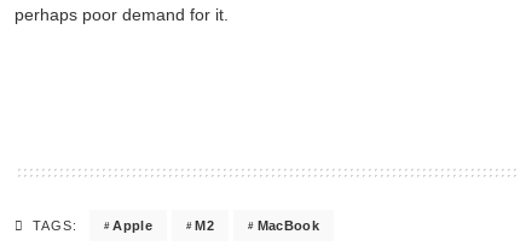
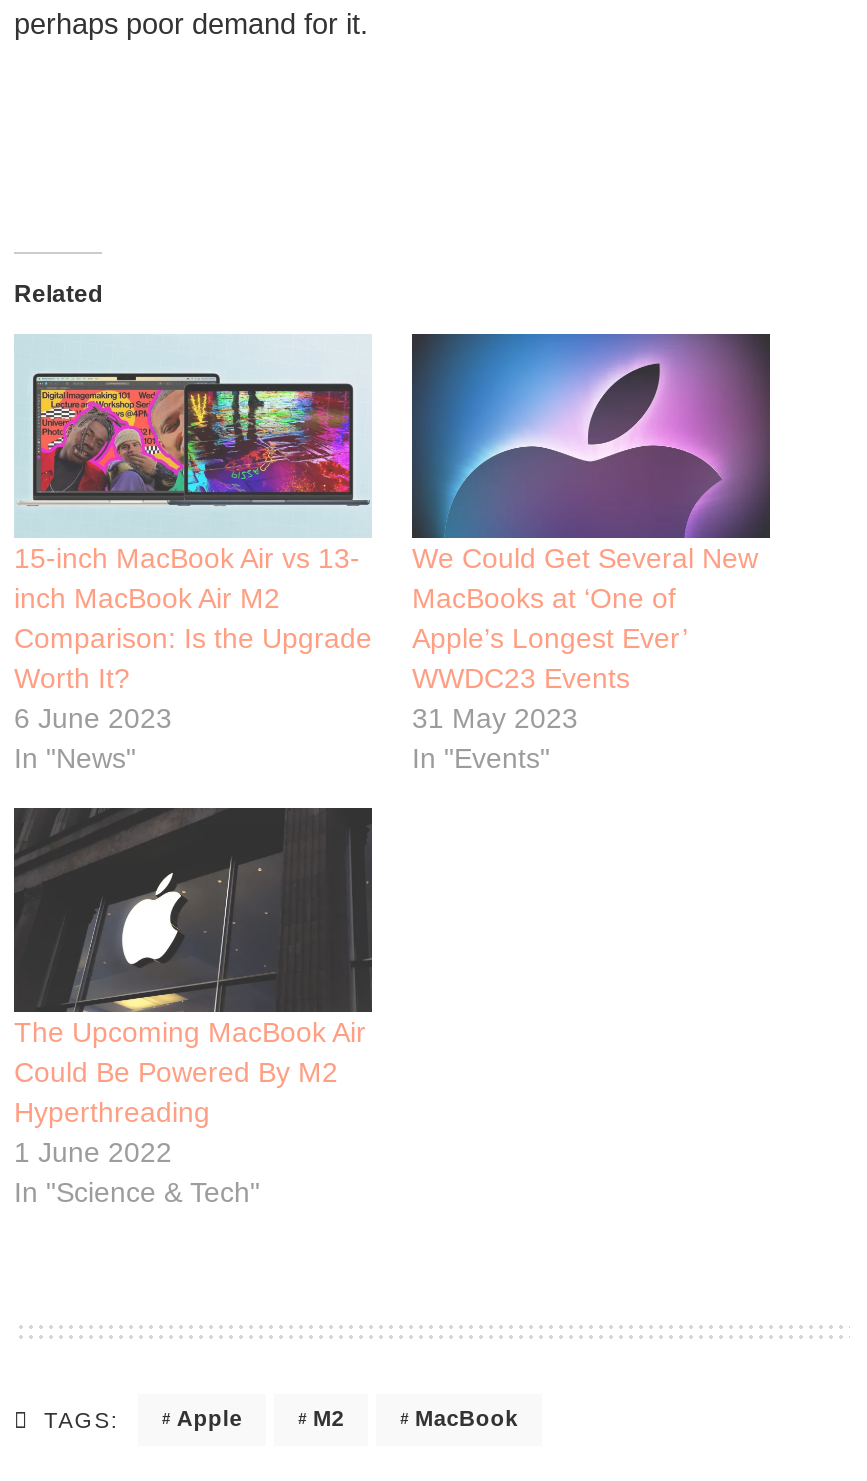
+ [image]
+ The Upcoming MacBook Air
+ Could Be Powered By M2
+ Hyperthreading
+ 1 June 2022
+ In "Science & Tech"

+ Related

+ [image]
+ 15-inch MacBook Air vs 13-
+ inch MacBook Air M2
+ Comparison: Is the Upgrade
+ Worth It?
+ 6 June 2023
+ In "News"

+ [image]
+ We Could Get Several New
+ MacBooks at ‘One of
+ Apple’s Longest Ever’
+ WWDC23 Events
+ 31 May 2023
+ In "Events"
